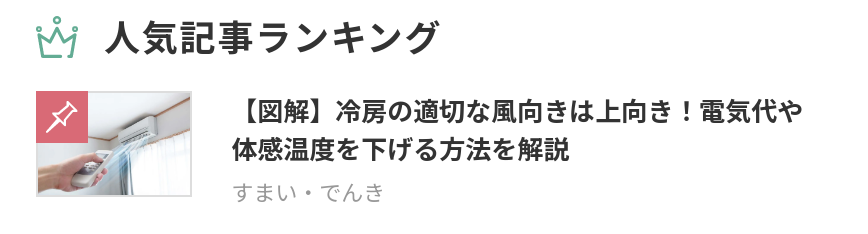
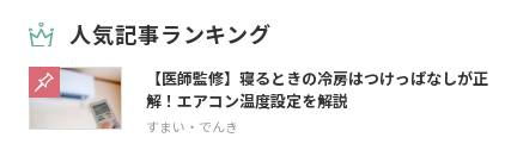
- [image]
- 【図解】冷房の適切な風向きは上向き！電気代や
+ [image]
+ 【医師監修】寝るときの冷房はつけっぱなしが正

- 体感温度を下げる方法を解説
+ 解！エアコン温度設定を解説
